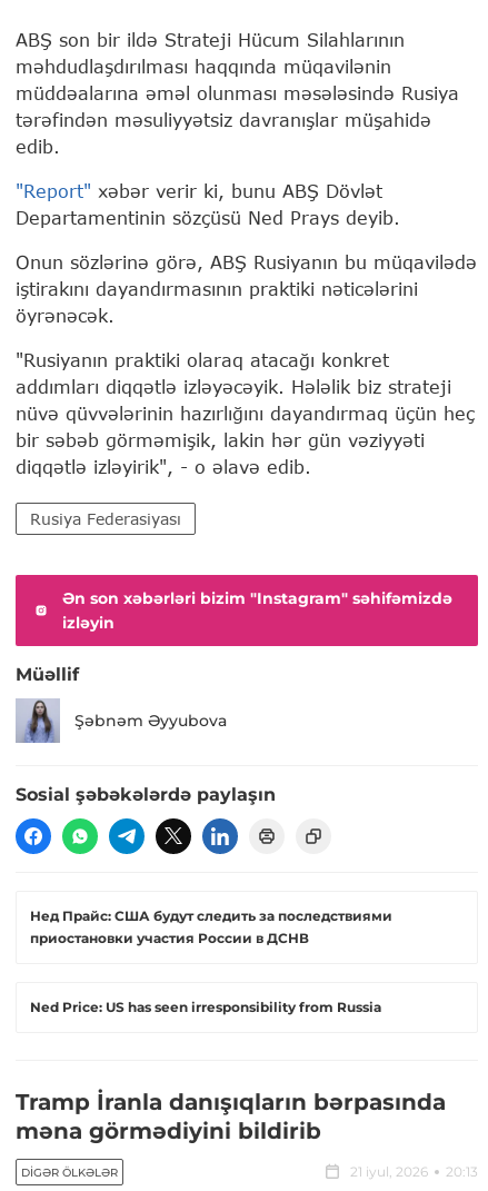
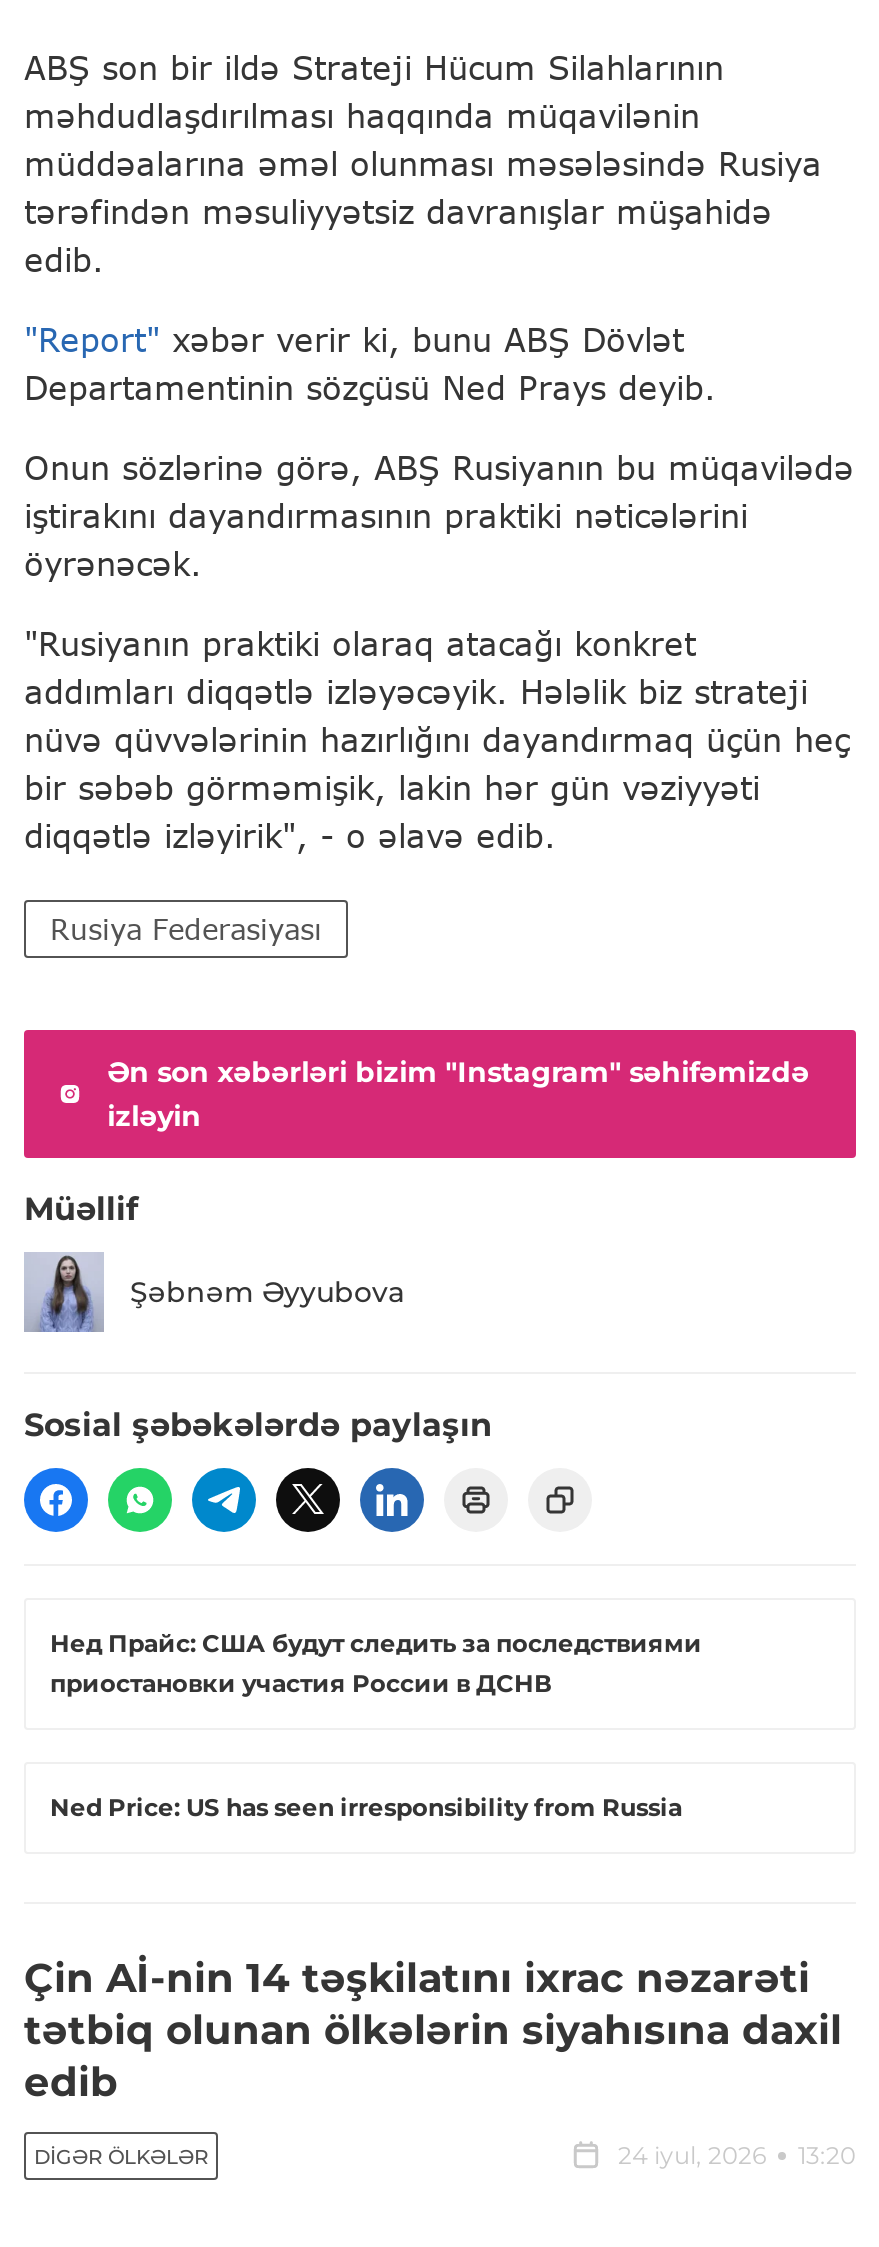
- Tramp İranla danışıqların bərpasında
- məna görmədiyini bildirib
+ Çin Aİ-nin 14 təşkilatını ixrac nəzarəti
+ tətbiq olunan ölkələrin siyahısına daxil
+ edib

- 21 iyul, 2026
- 20:13
+ 24 iyul, 2026
+ 13:20
